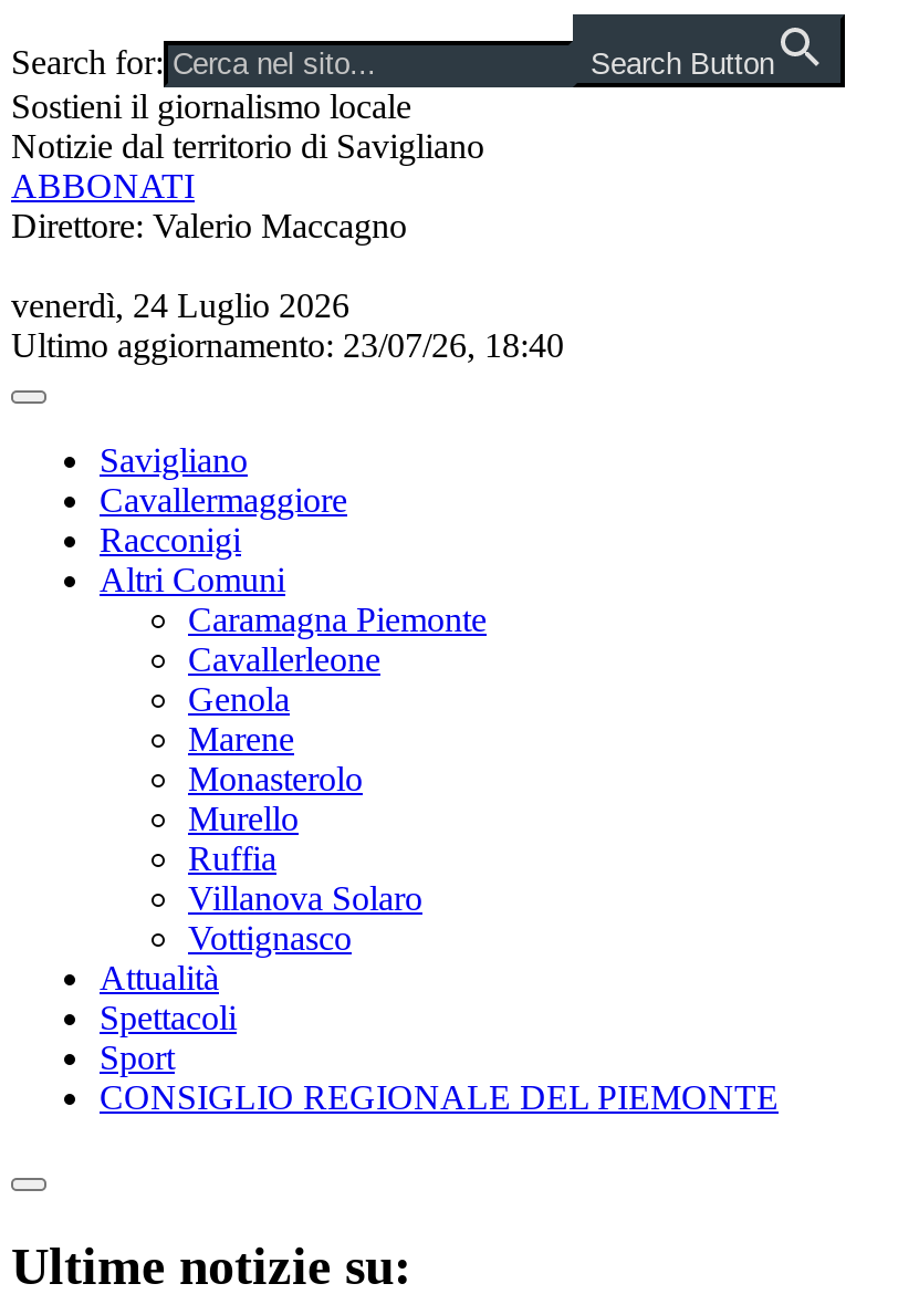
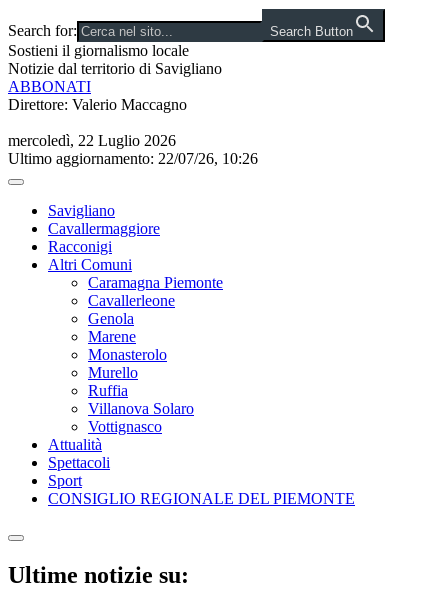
- venerdì, 24 Luglio 2026
+ mercoledì, 22 Luglio 2026

- Ultimo aggiornamento: 23/07/26, 18:40
+ Ultimo aggiornamento: 22/07/26, 10:26
